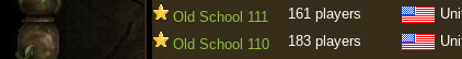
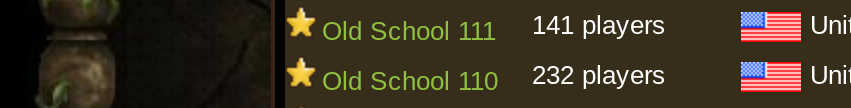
- Old School 111 161 players
+ Old School 111 141 players

- Old School 110 183 players
+ Old School 110 232 players
